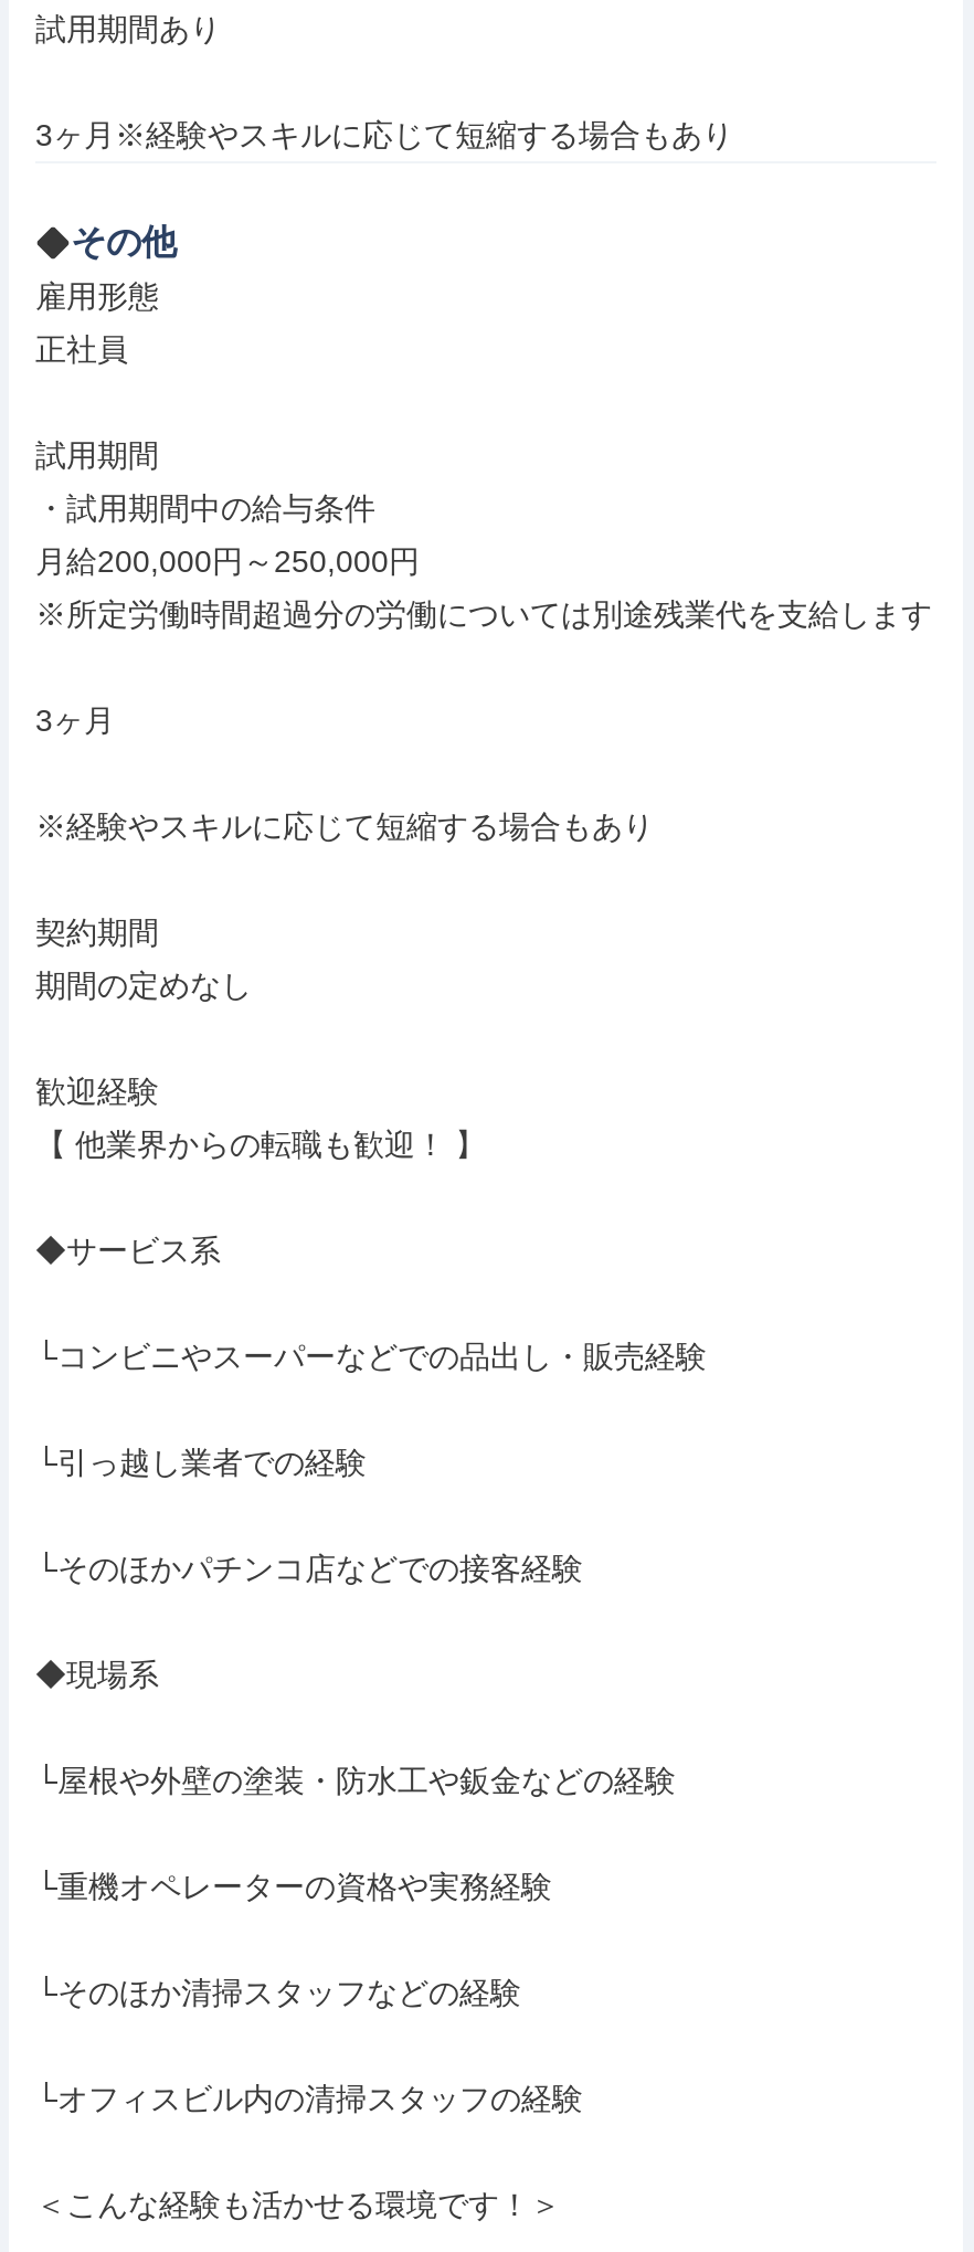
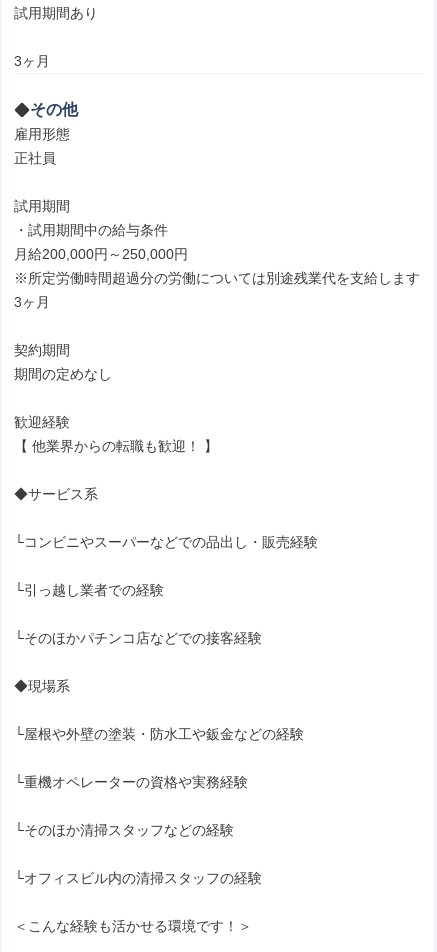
- 3ヶ月※経験やスキルに応じて短縮する場合もあり
+ 3ヶ月

- ※経験やスキルに応じて短縮する場合もあり
